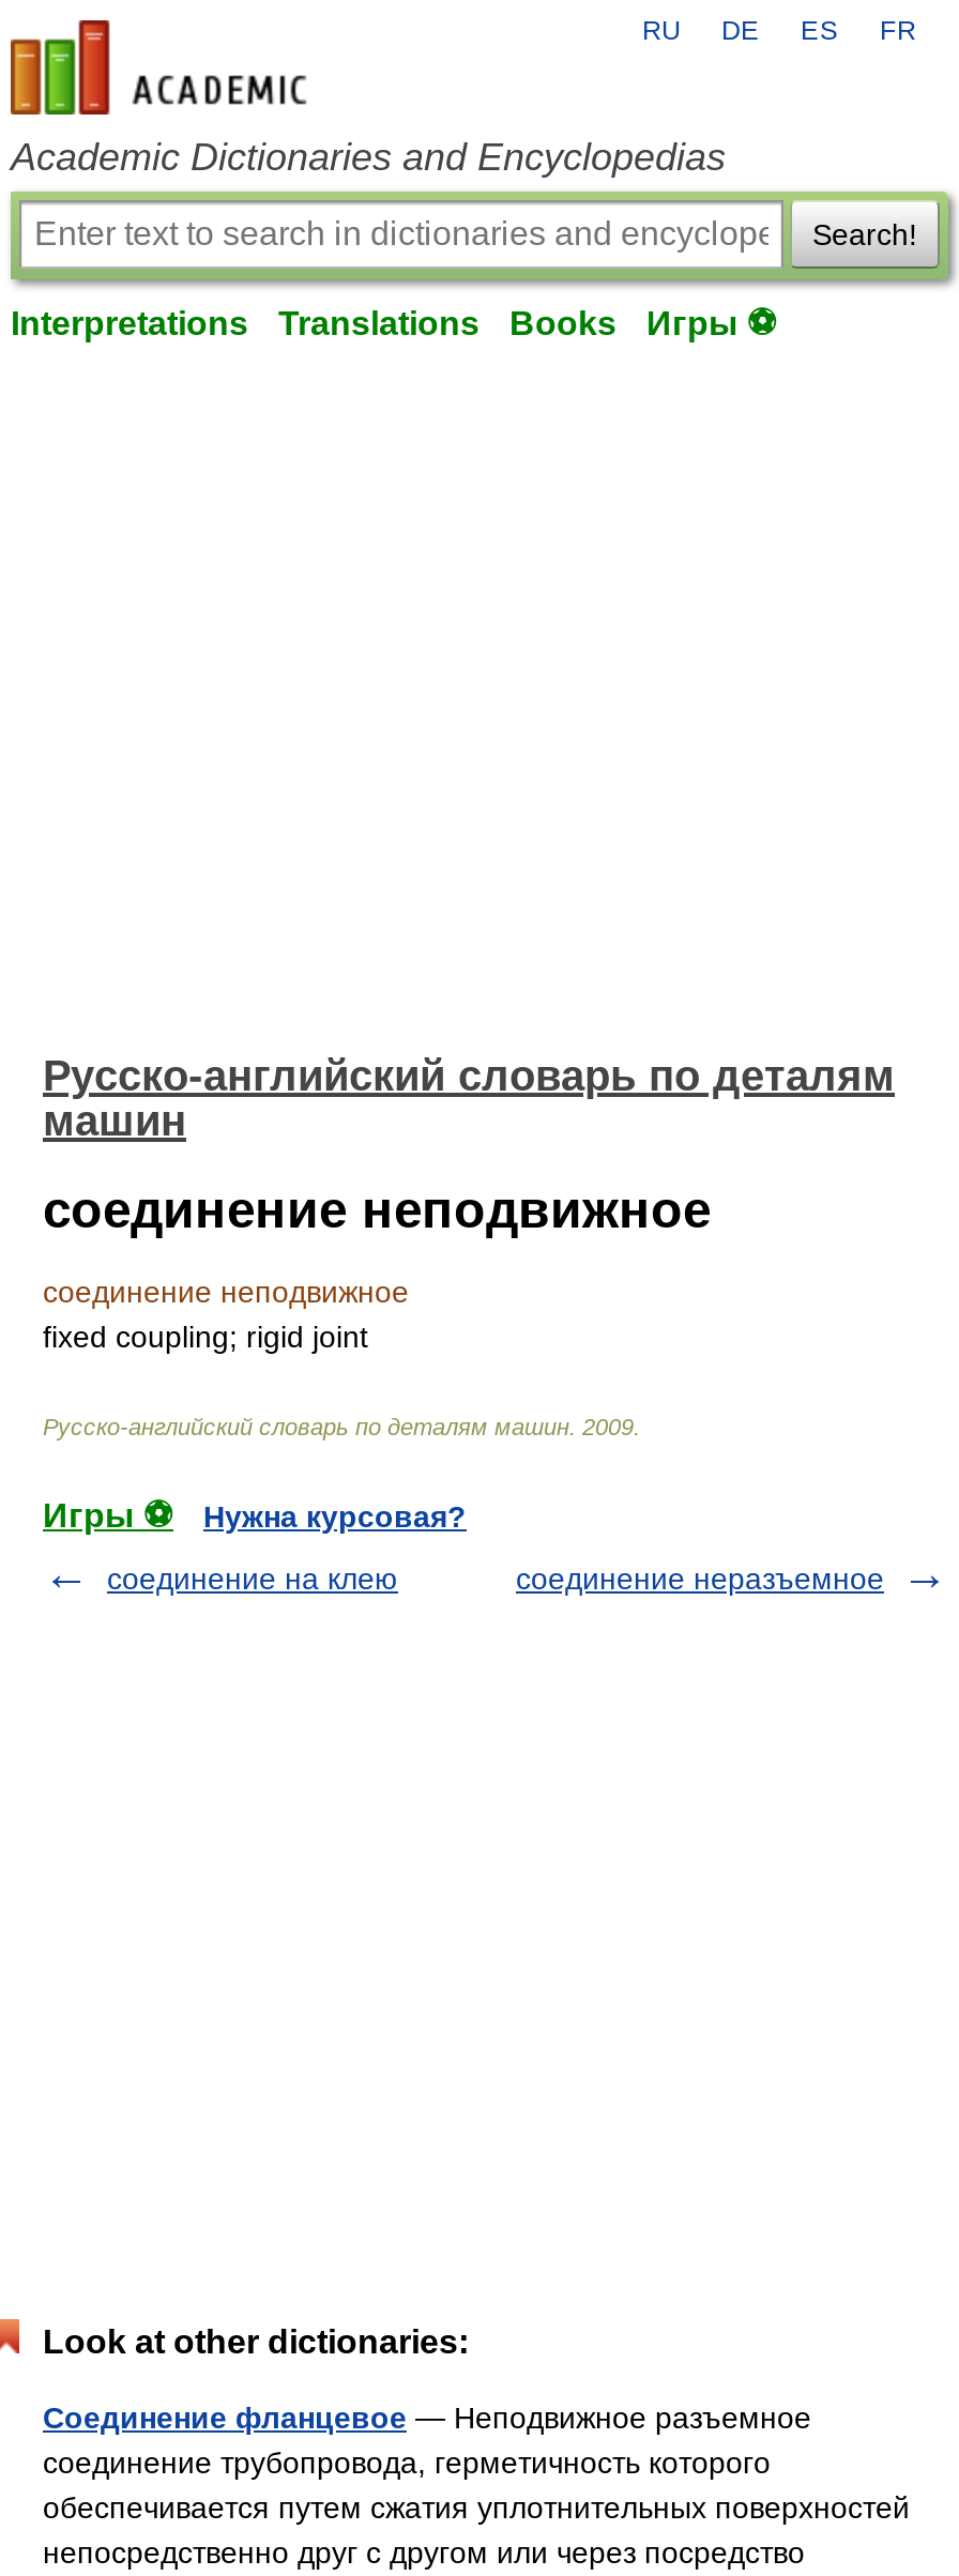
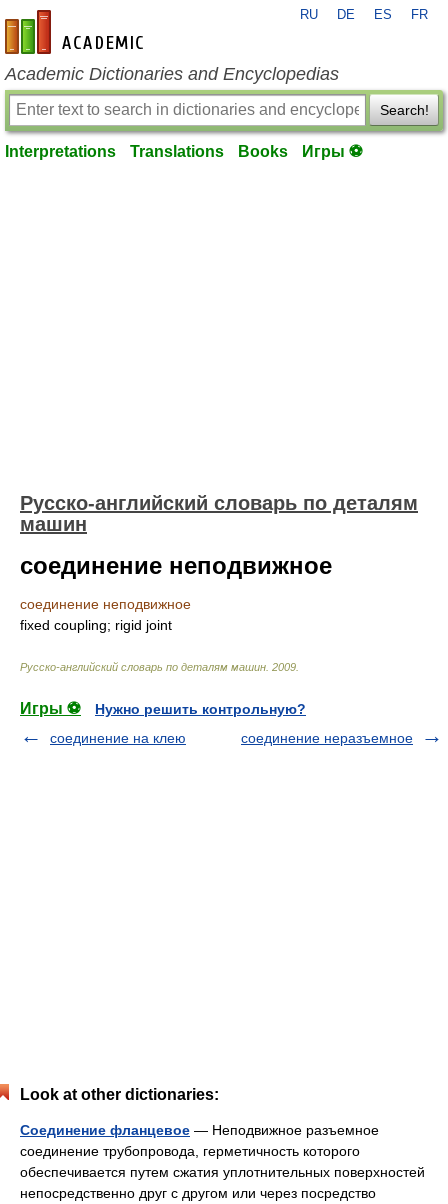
- Нужна курсовая?
+ Нужно решить контрольную?
